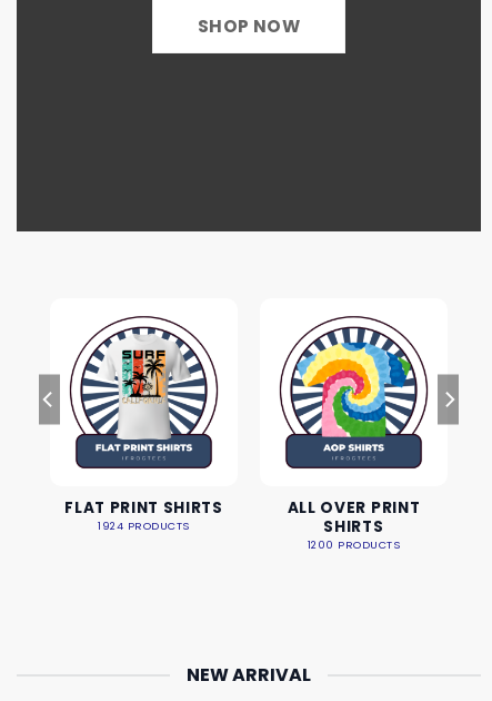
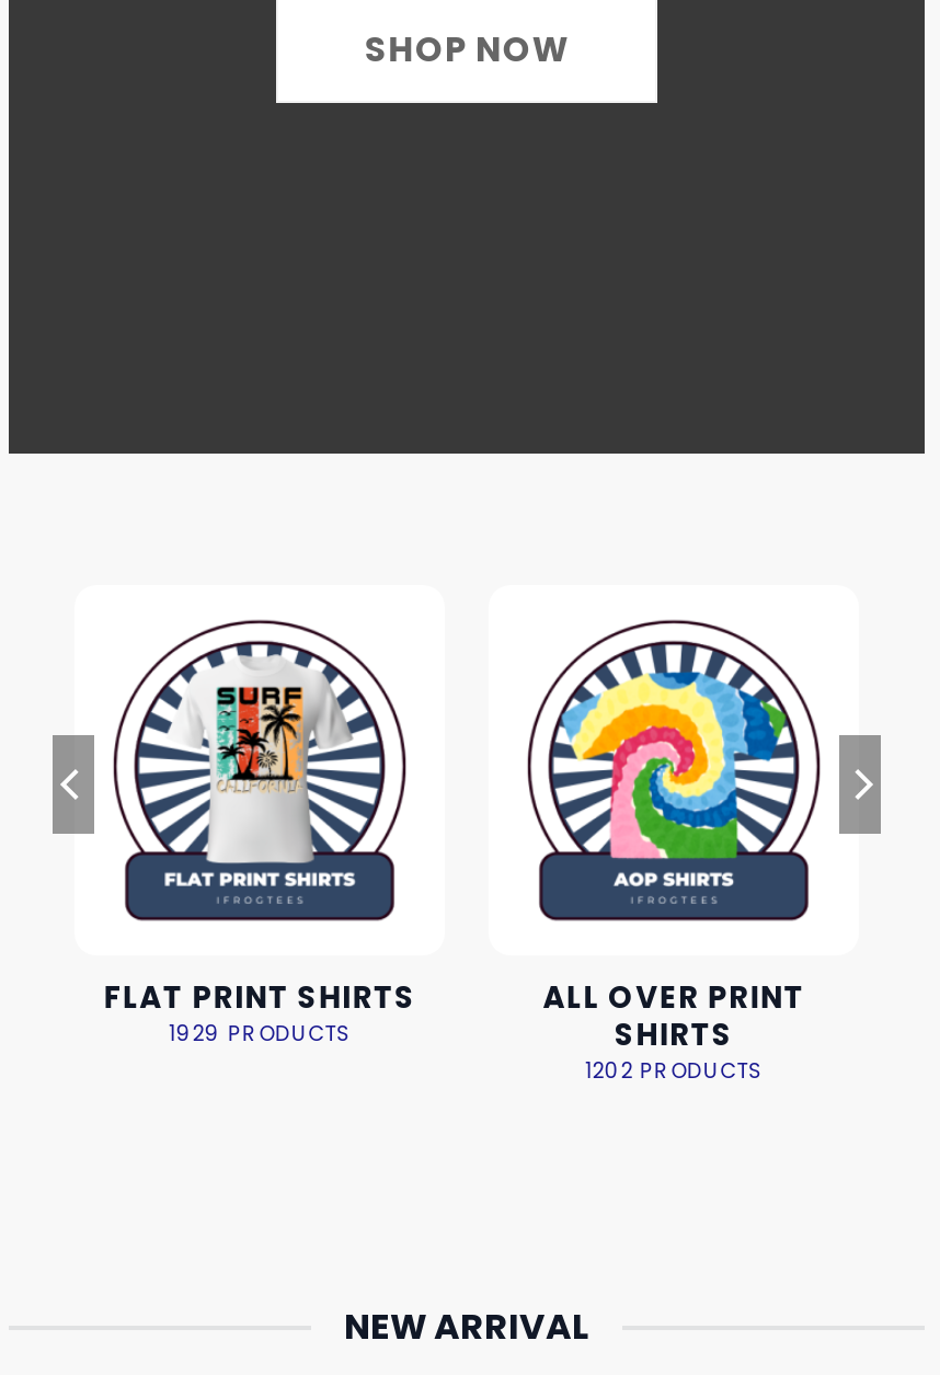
- 1924 PRODUCTS
+ 1929 PRODUCTS

- 1200 PRODUCTS
+ 1202 PRODUCTS
